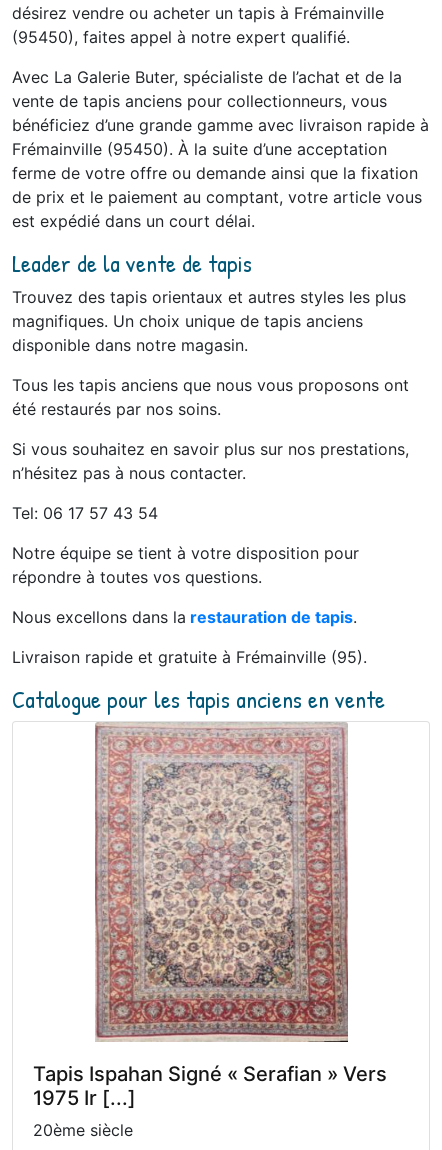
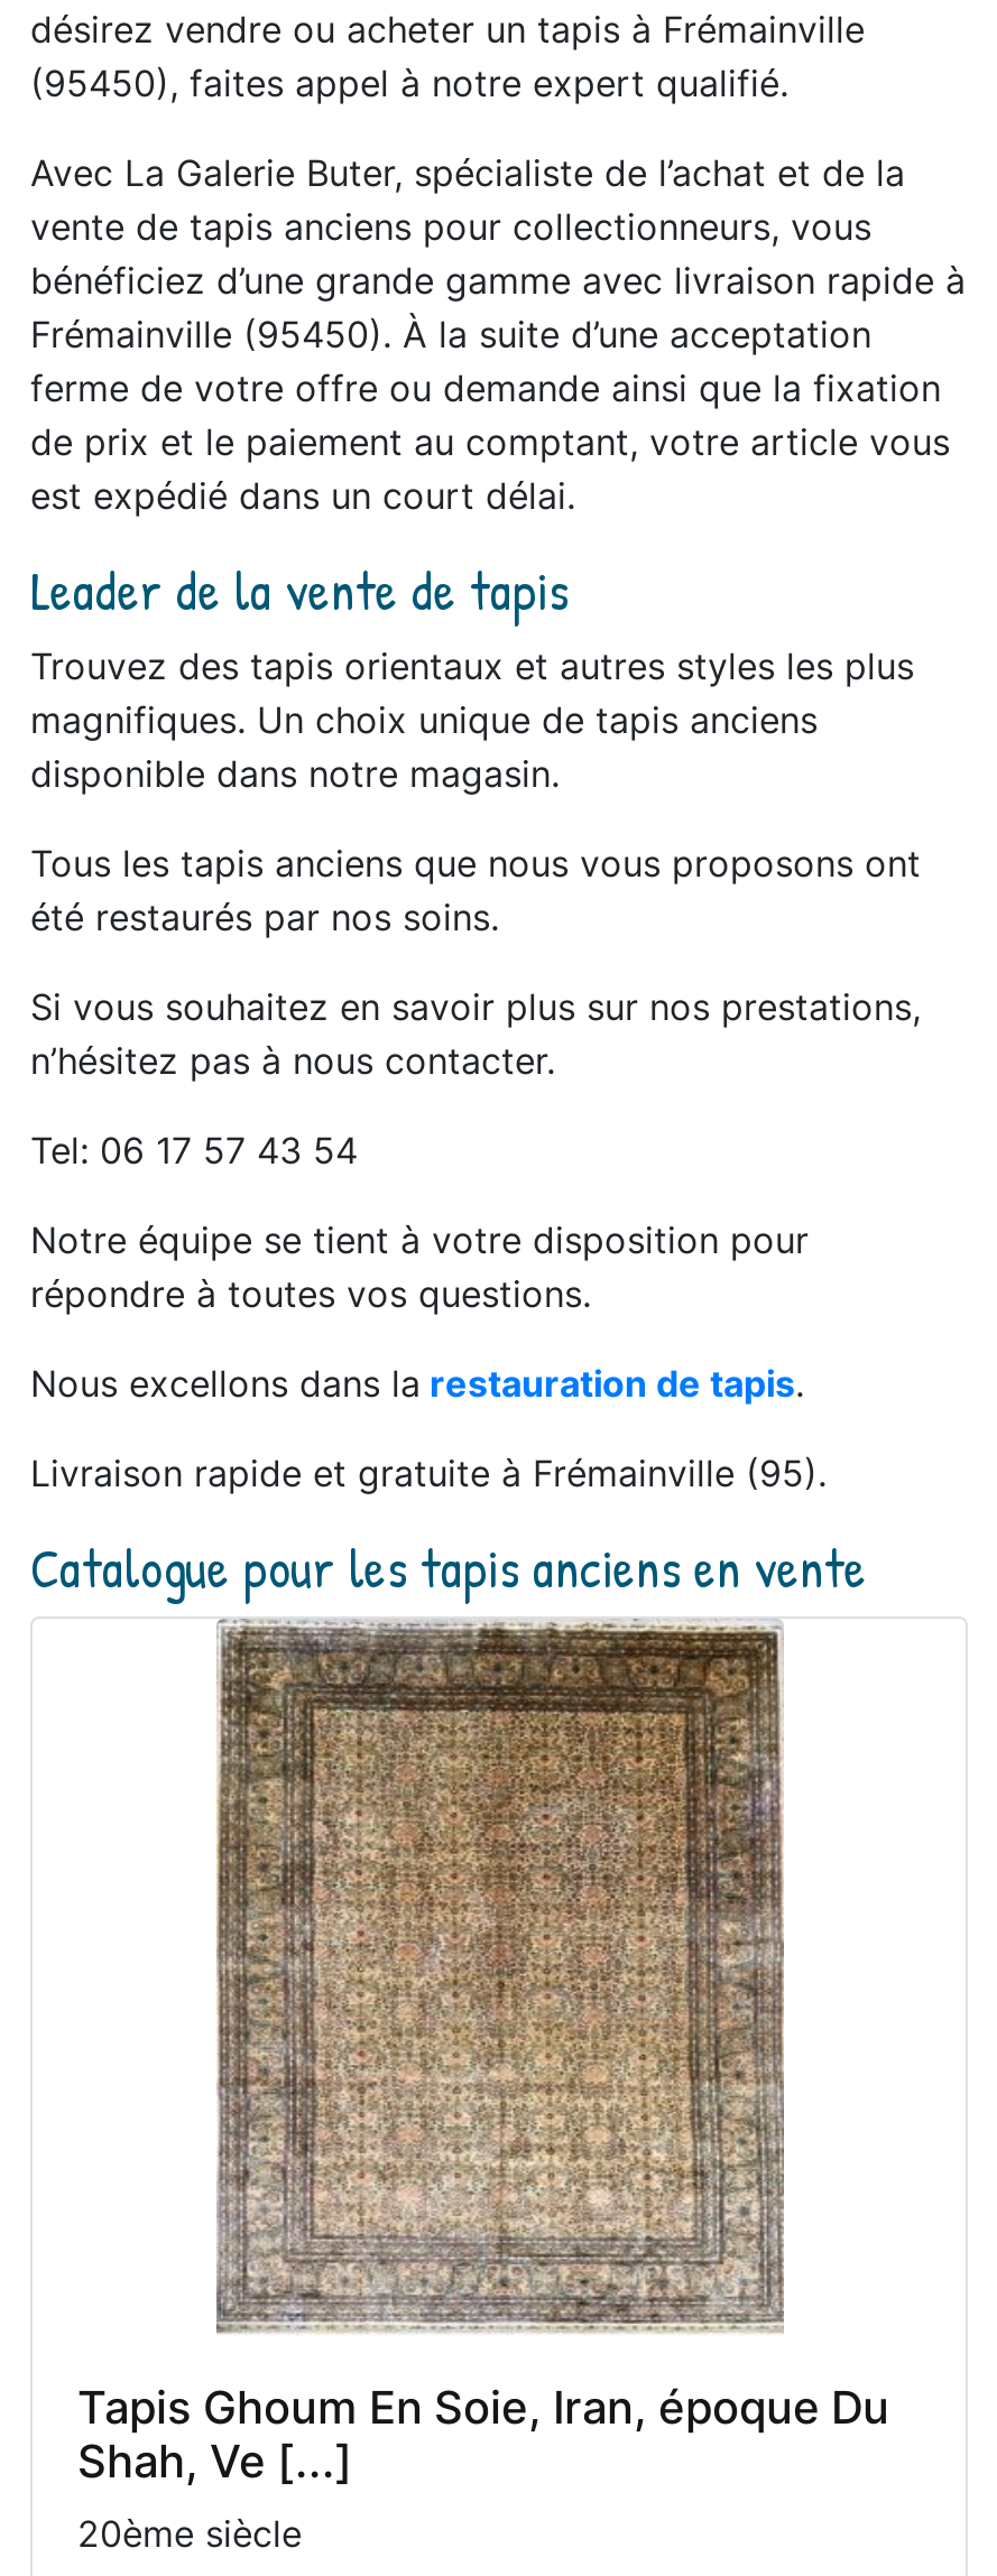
- [image]
- Tapis Ispahan Signé « Serafian » Vers
- 1975 Ir [...]
+ [image]
+ Tapis Ghoum En Soie, Iran, époque Du
+ Shah, Ve [...]
